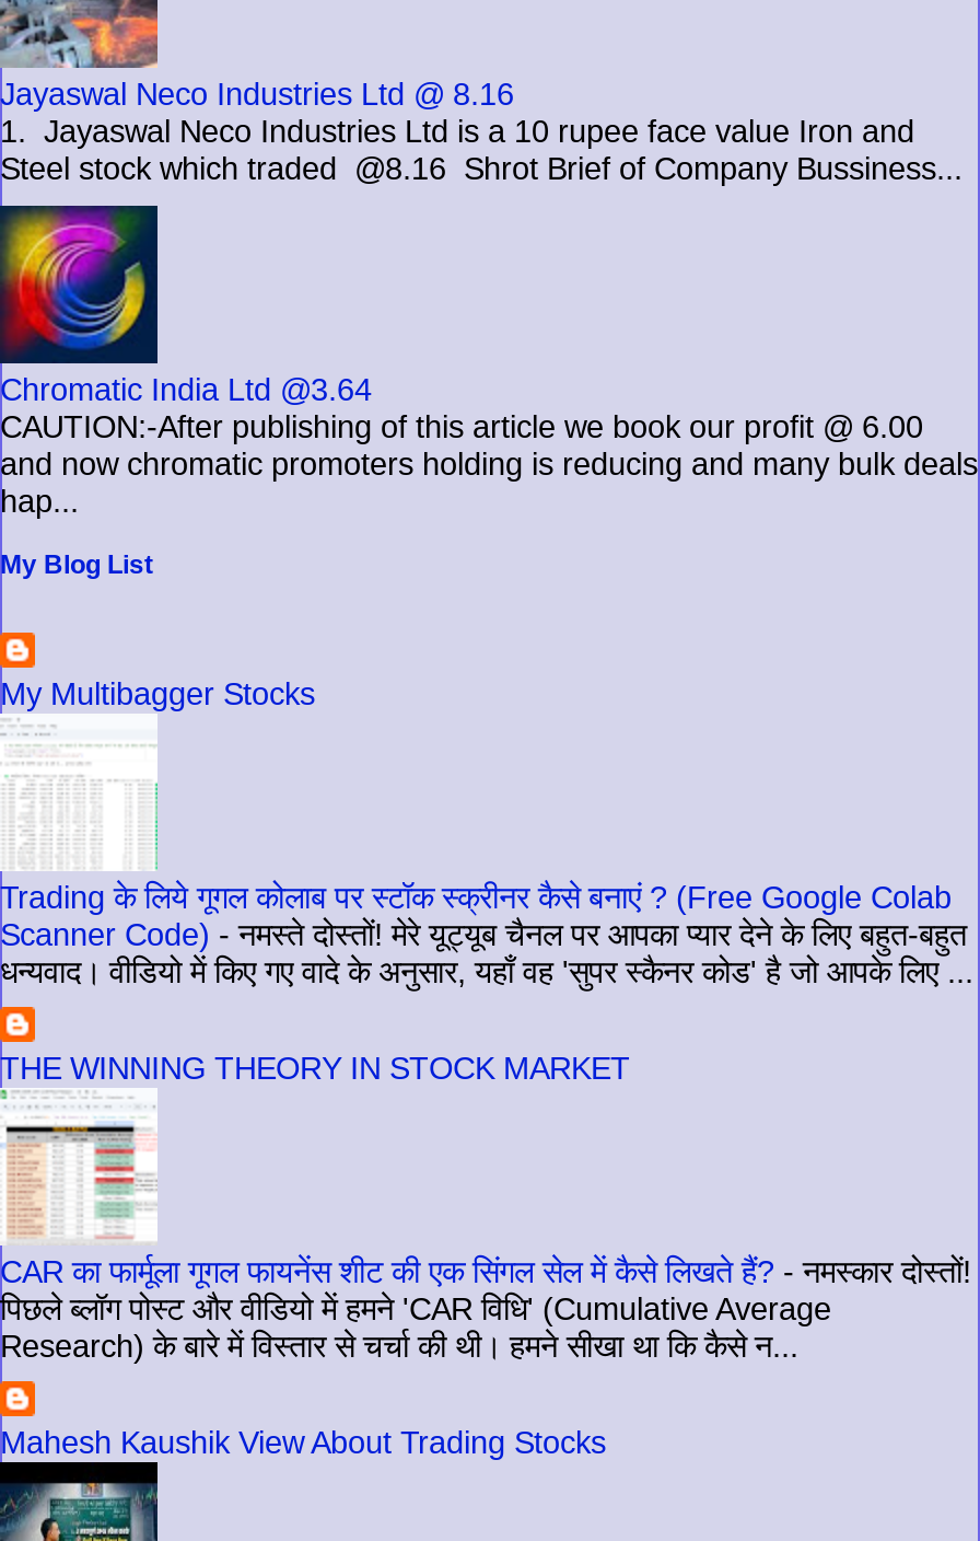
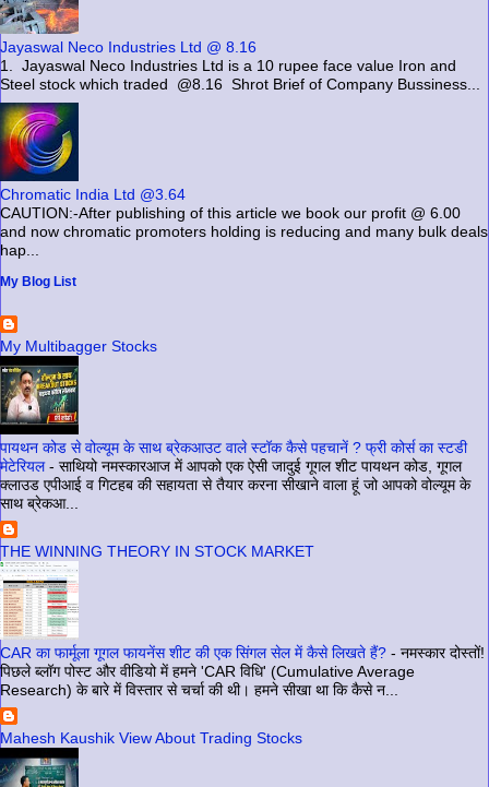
+ [image]

- Trading के लिये गूगल कोलाब पर स्टॉक स्क्रीनर कैसे बनाएं ? (Free Google Colab
- Scanner Code) - नमस्ते दोस्तों! मेरे यूट्यूब चैनल पर आपका प्यार देने के लिए बहुत-बहुत
- धन्यवाद। वीडियो में किए गए वादे के अनुसार, यहाँ वह 'सुपर स्कैनर कोड' है जो आपके लिए ...
+ पायथन कोड से वोल्यूम के साथ ब्रेकआउट वाले स्टॉक कैसे पहचानें ? फ्री कोर्स का स्टडी
+ मेटेरियल - साथियो नमस्कारआज में आपको एक ऐसी जादुई गूगल शीट पायथन कोड, गूगल
+ क्लाउड एपीआई व गिटहब की सहायता से तैयार करना सीखाने वाला हूं जो आपको वोल्यूम के
+ साथ ब्रेकआ...
